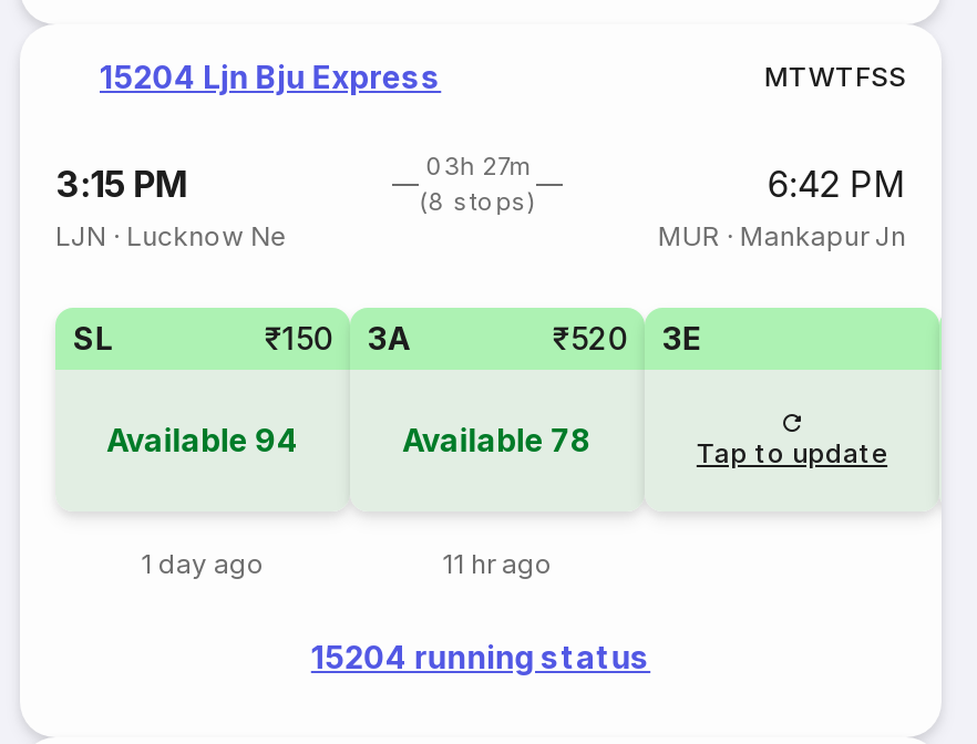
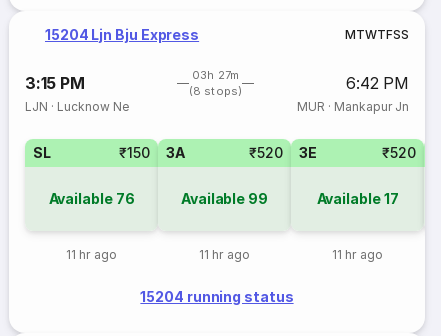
- Available 94
+ Available 76

- Available 78
+ Available 99

- Tap to update
+ ₹520
+ Available 17
+ 11 hr ago

- 1 day ago
+ 11 hr ago
